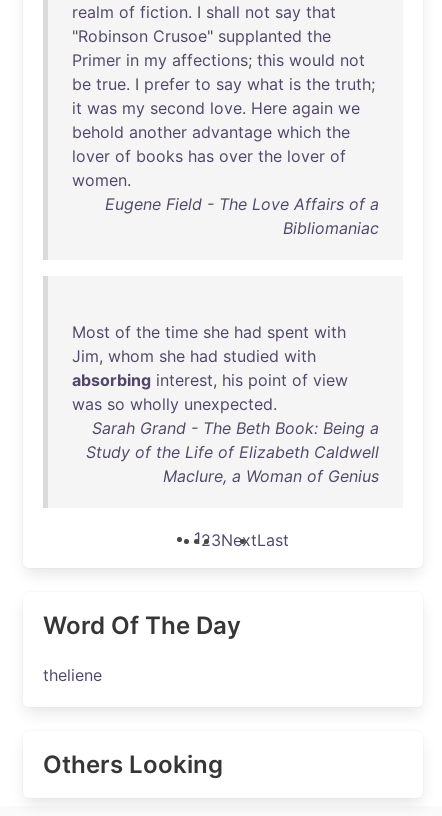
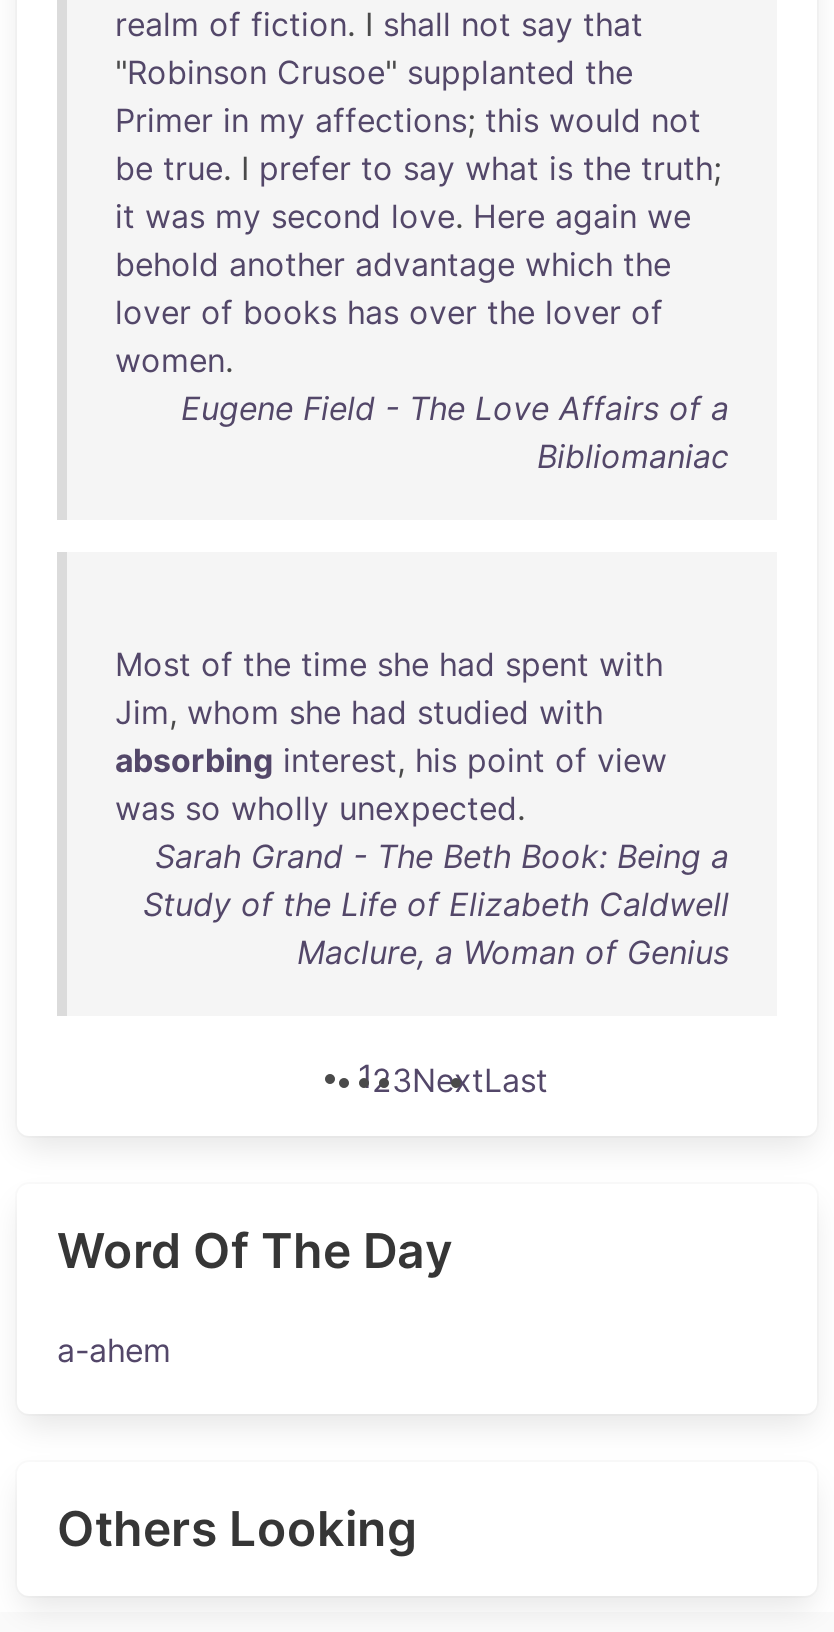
- theliene
+ a-ahem
